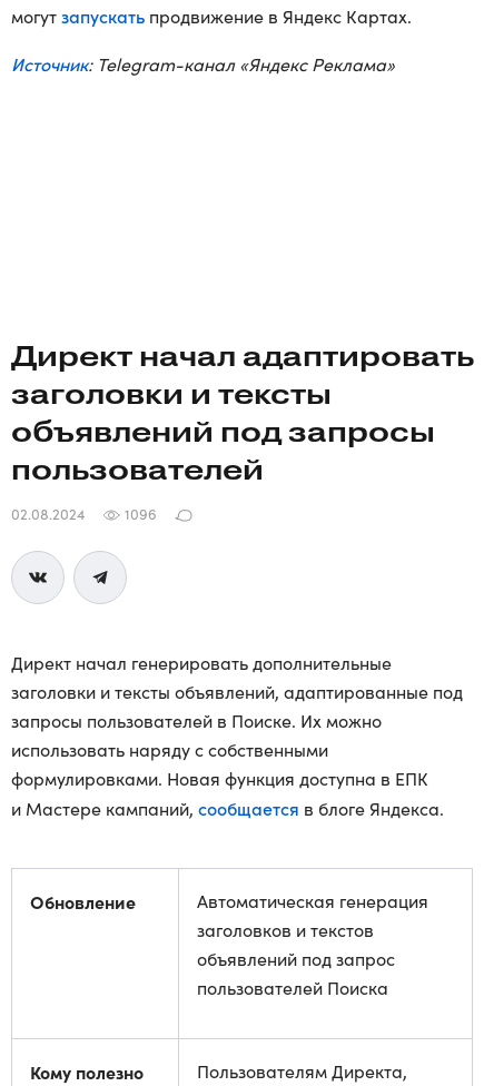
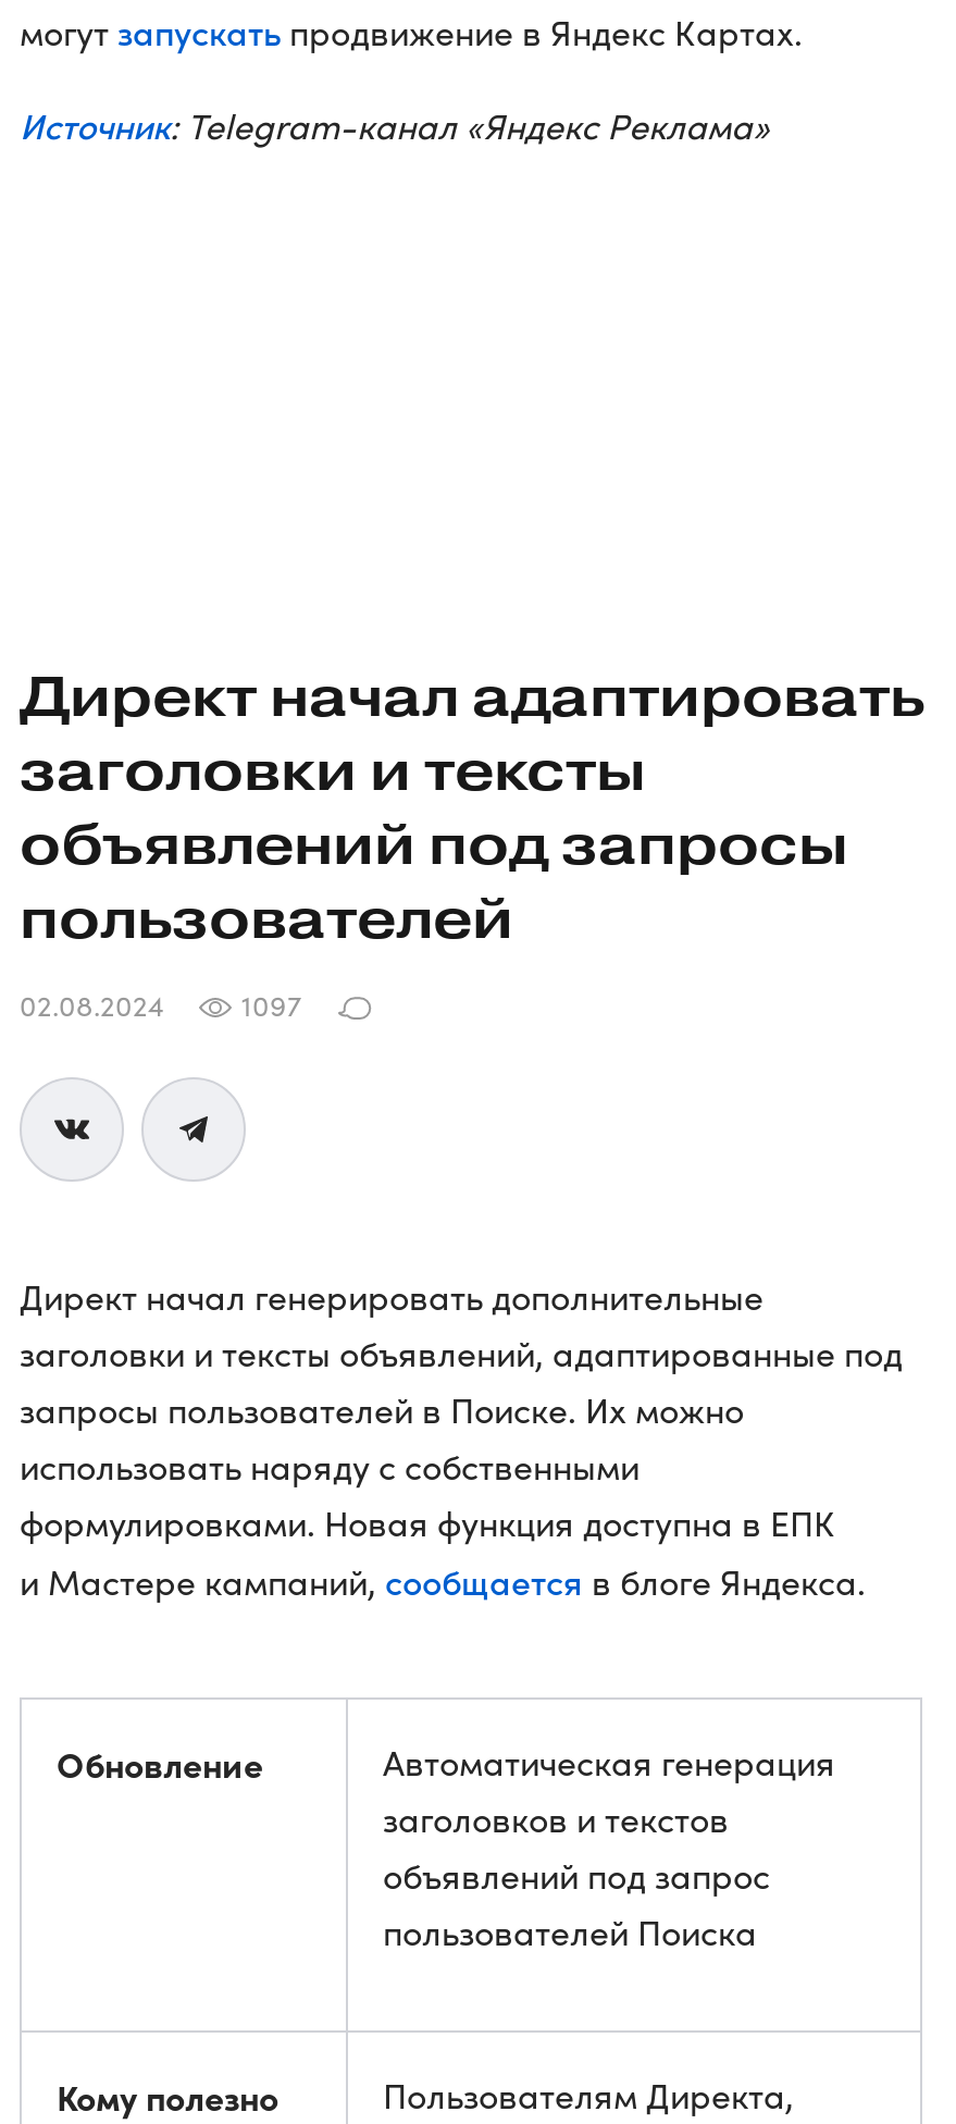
- 02.08.2024 1096
+ 02.08.2024 1097
